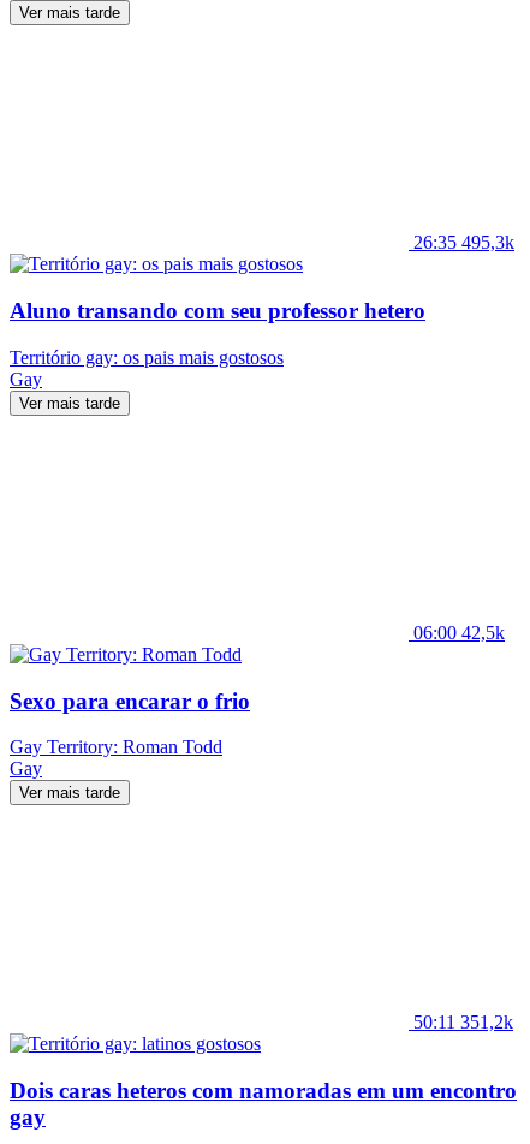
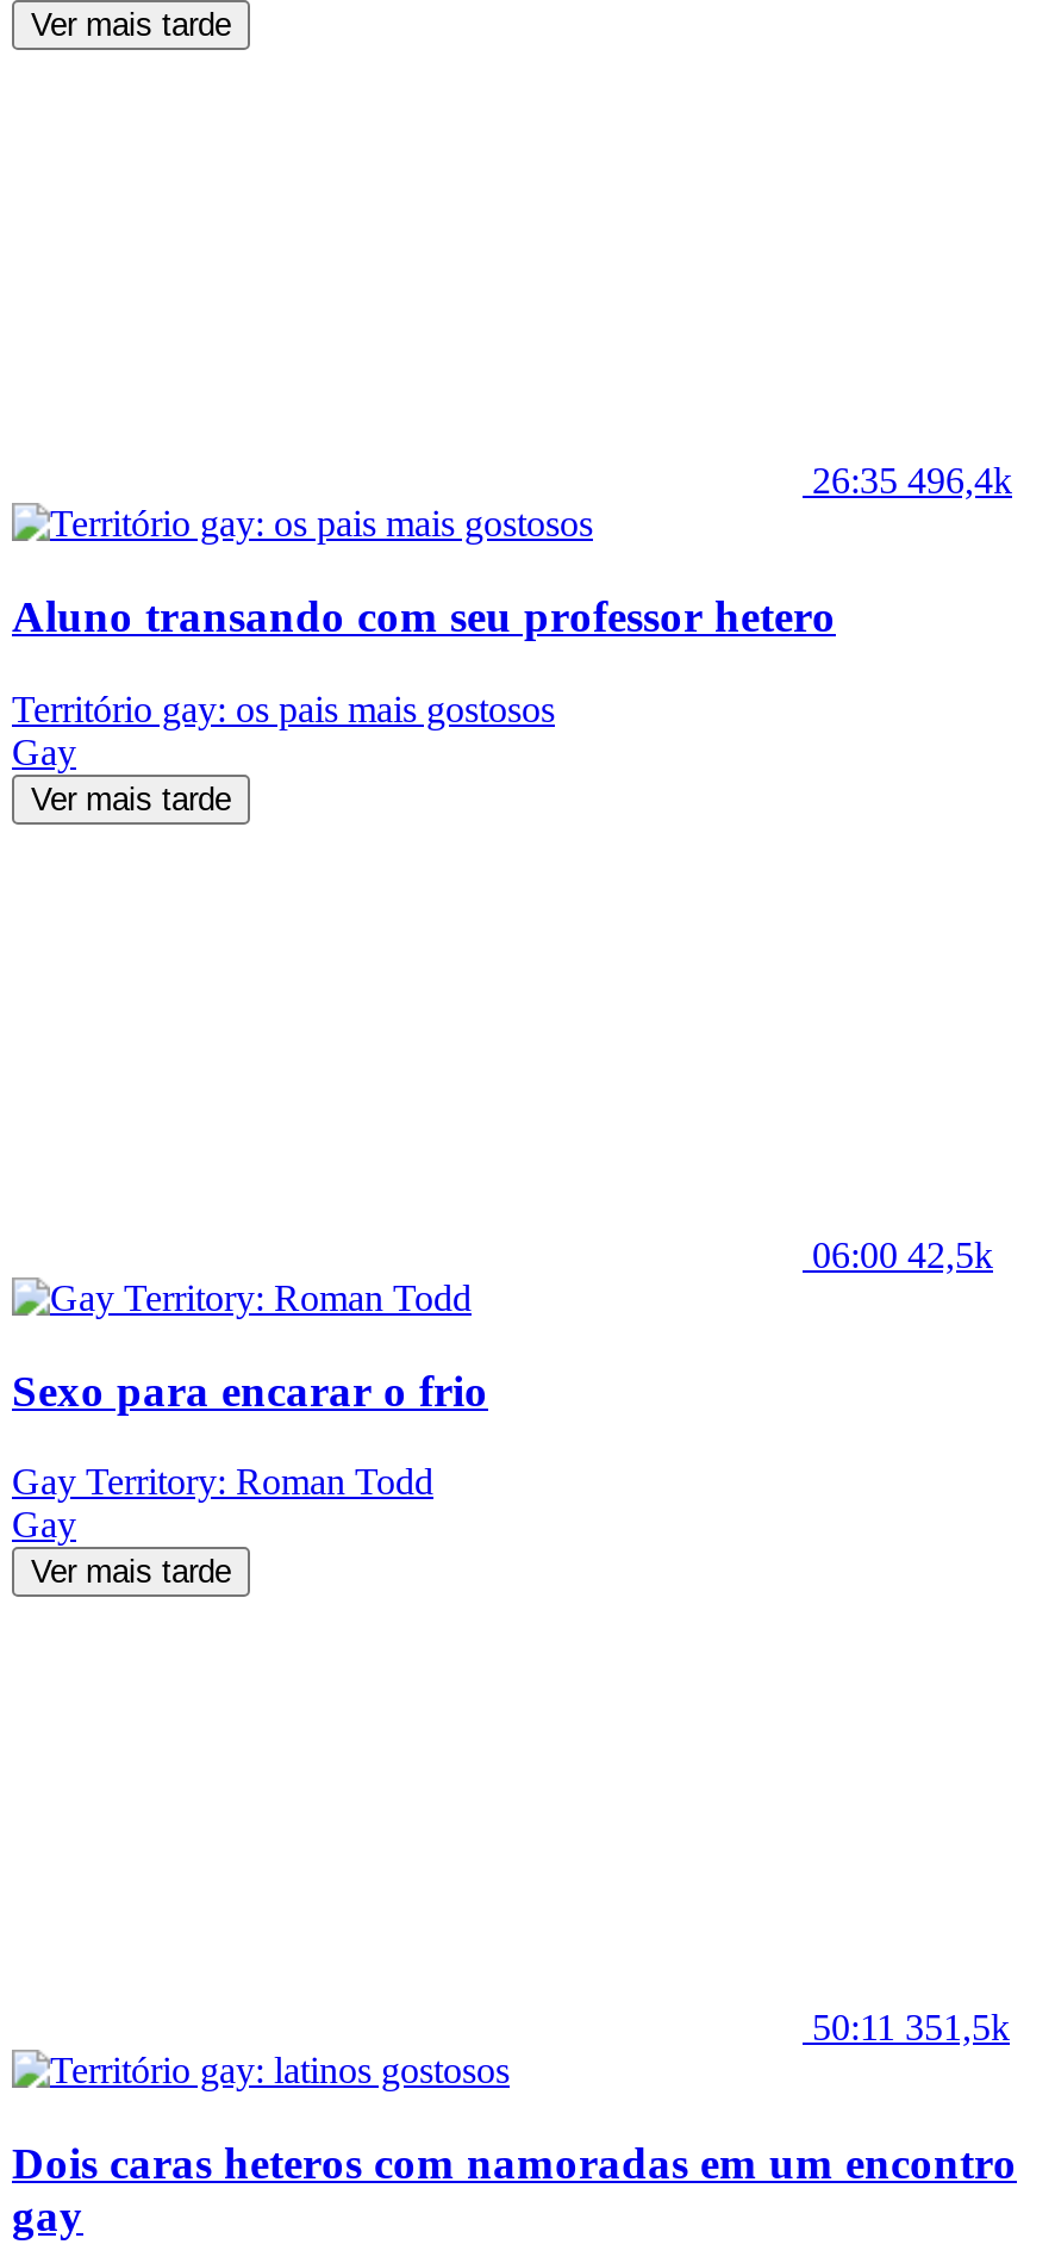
- 26:35 495,3k
+ 26:35 496,4k

- 50:11 351,2k
+ 50:11 351,5k
